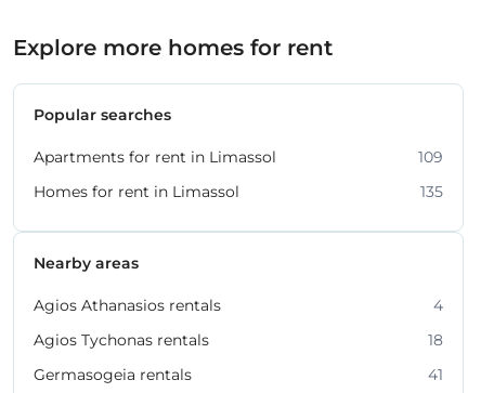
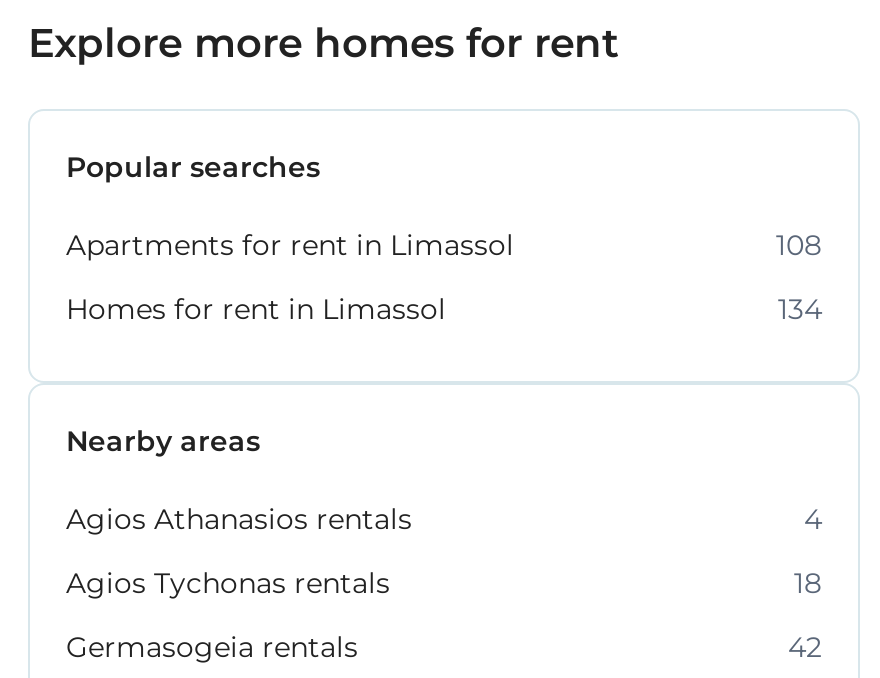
- 109
+ 108

- 135
+ 134

- 41
+ 42
